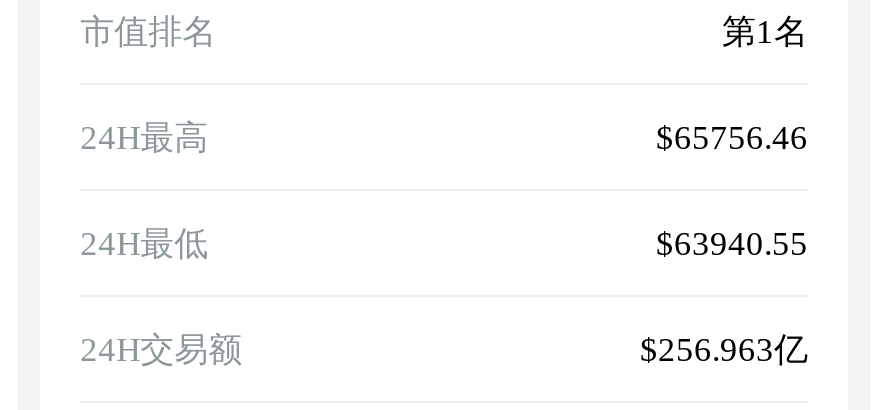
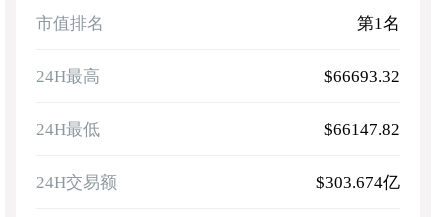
- $65756.46
+ $66693.32

- $63940.55
+ $66147.82

- $256.963亿
+ $303.674亿
